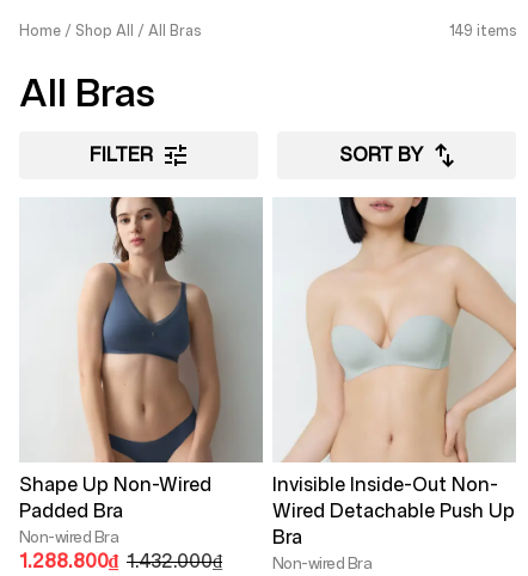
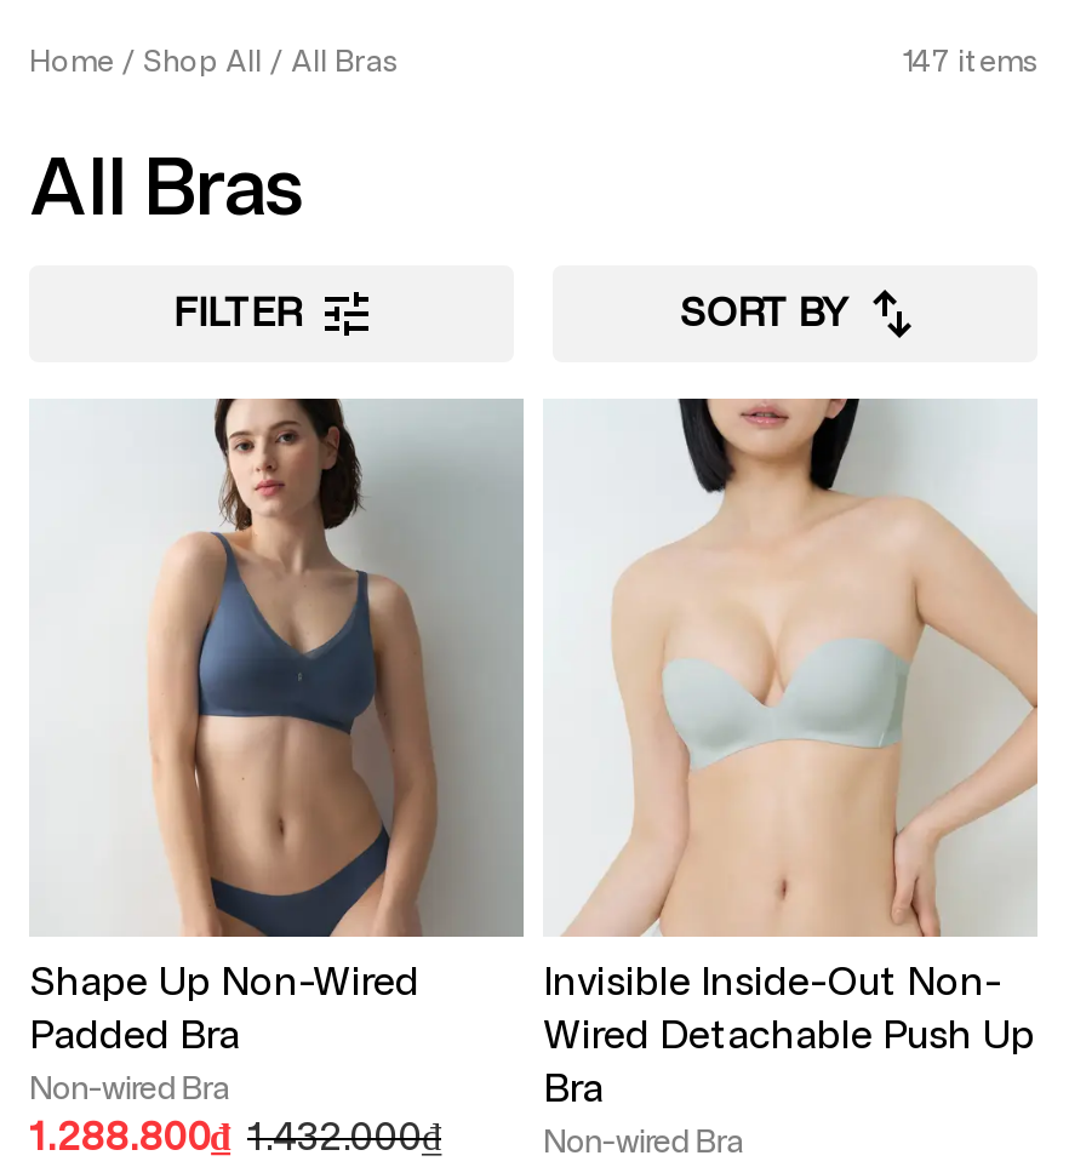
- 149 items
+ 147 items
